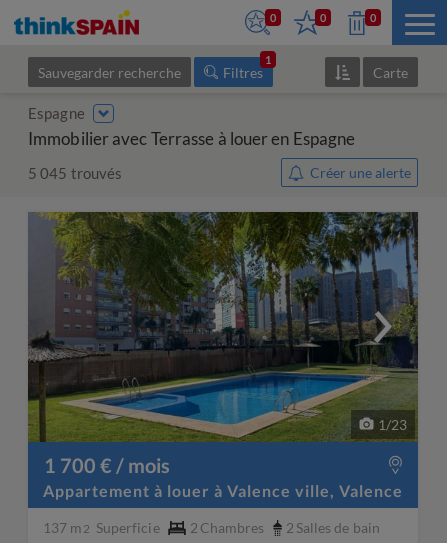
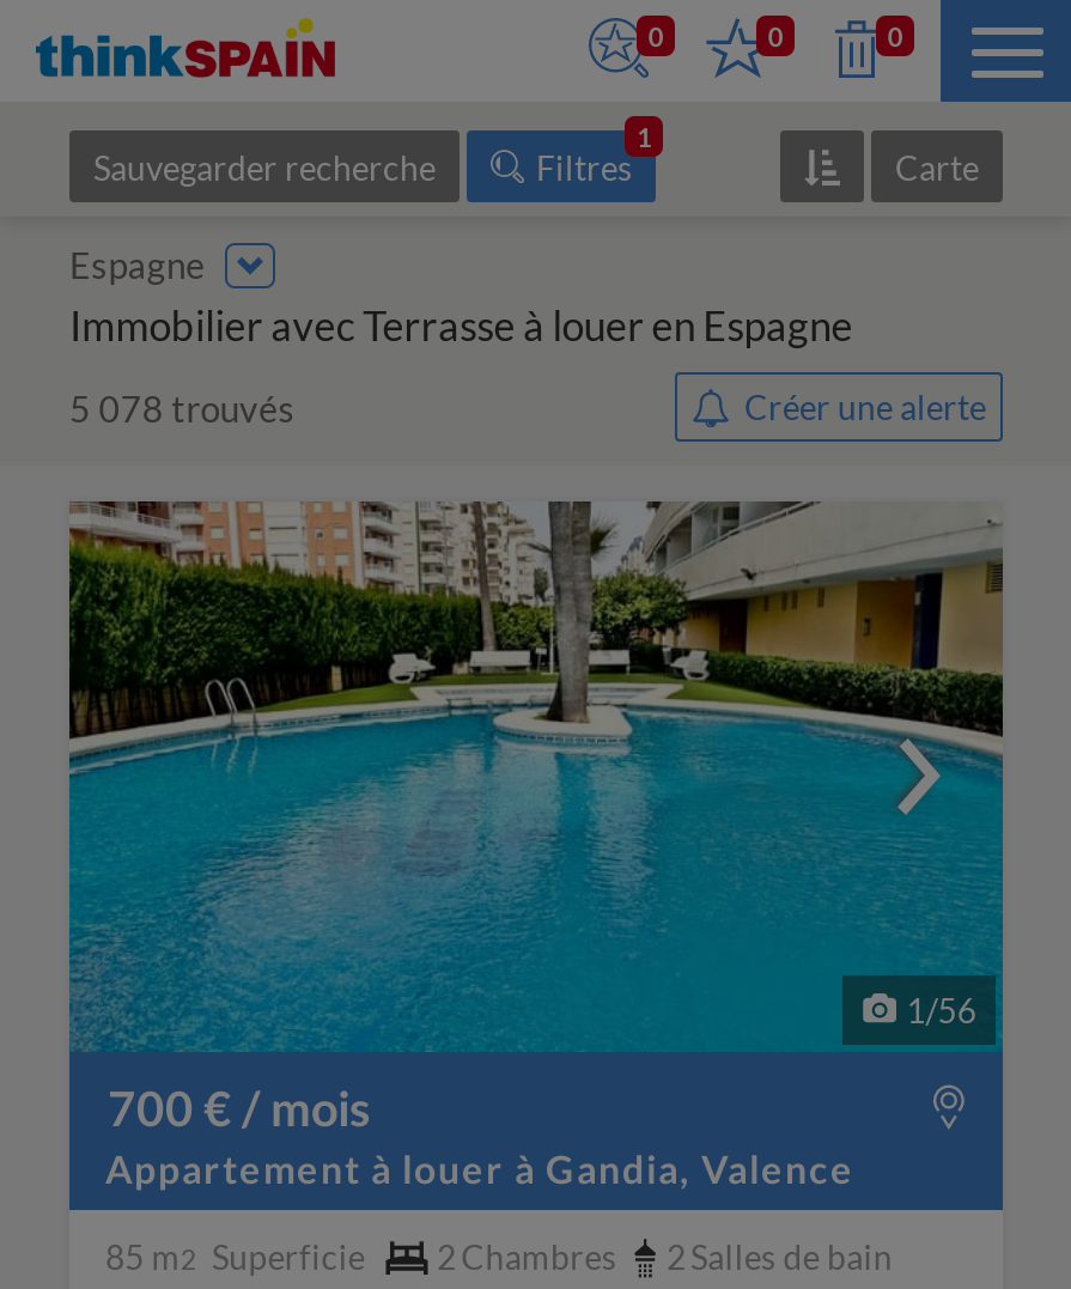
- 5 045 trouvés
+ 5 078 trouvés

- [image]
- 1/23
+ [image]
+ 1/56

- 1 700 € / mois
- Appartement à louer à Valence ville, Valence
+ 700 € / mois
+ Appartement à louer à Gandia, Valence

- 137 m2 Superficie 2 Chambres 2 Salles de bain
+ 85 m2 Superficie 2 Chambres 2 Salles de bain
